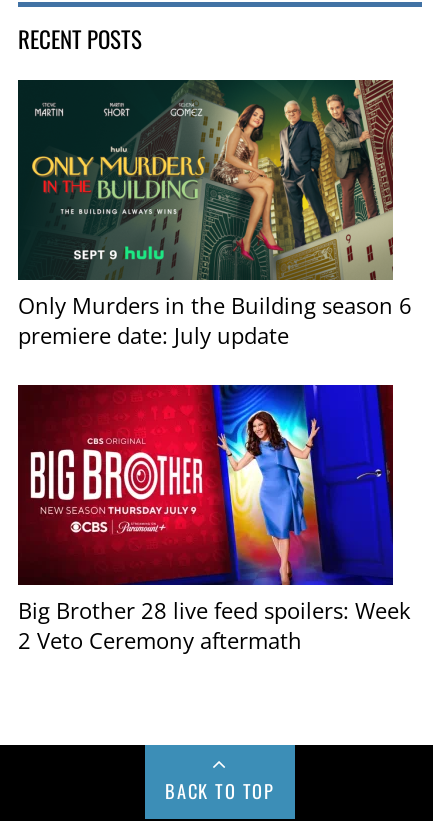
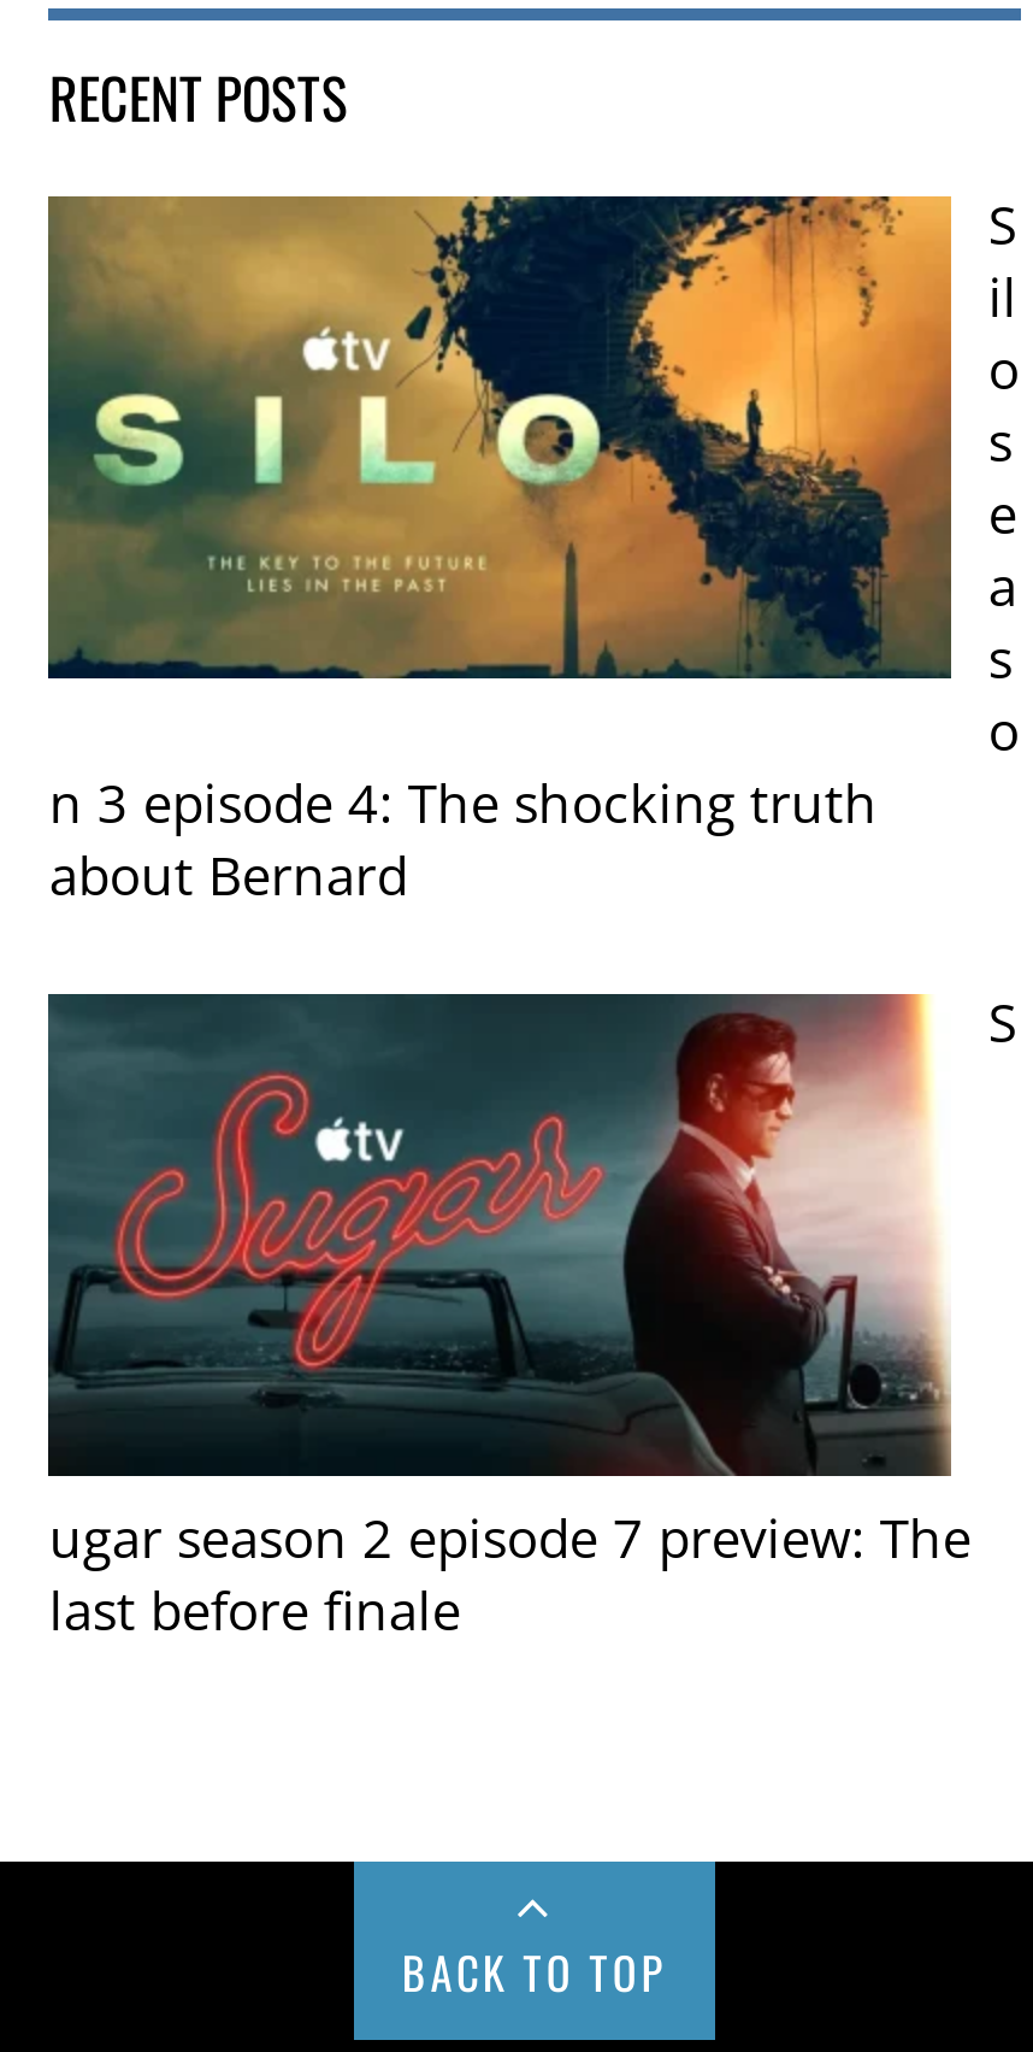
- [image]
- Only Murders in the Building season 6
- premiere date: July update
+ [image]
+ S
+ il
+ o
+ s
+ e
+ a
+ s
+ o
+ n 3 episode 4: The shocking truth
+ about Bernard
+ S

- [image]
- Big Brother 28 live feed spoilers: Week
- 2 Veto Ceremony aftermath
+ [image]
+ ugar season 2 episode 7 preview: The
+ last before finale
